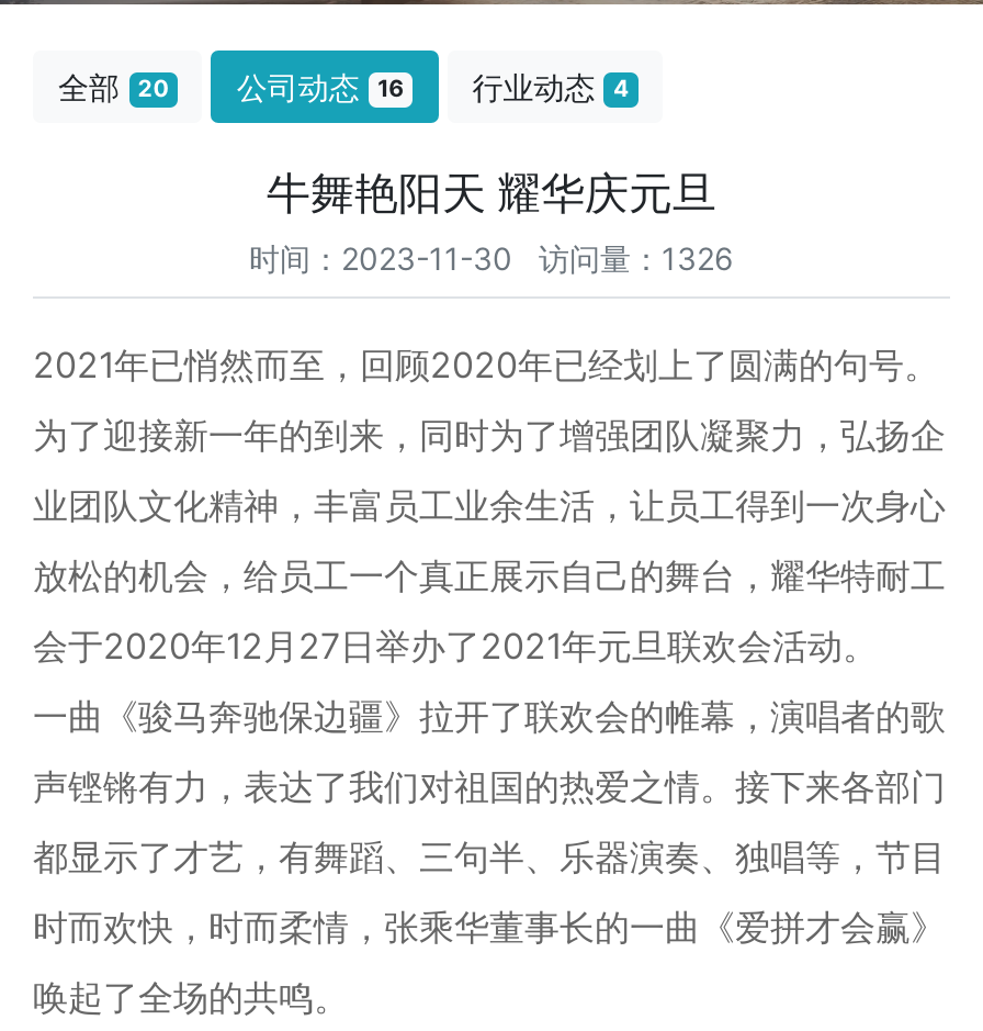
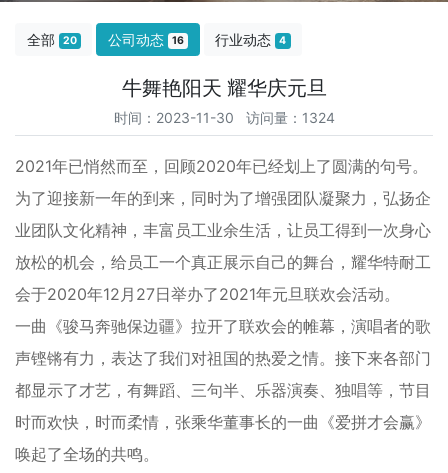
- 时间：2023-11-30 访问量：1326
+ 时间：2023-11-30 访问量：1324
